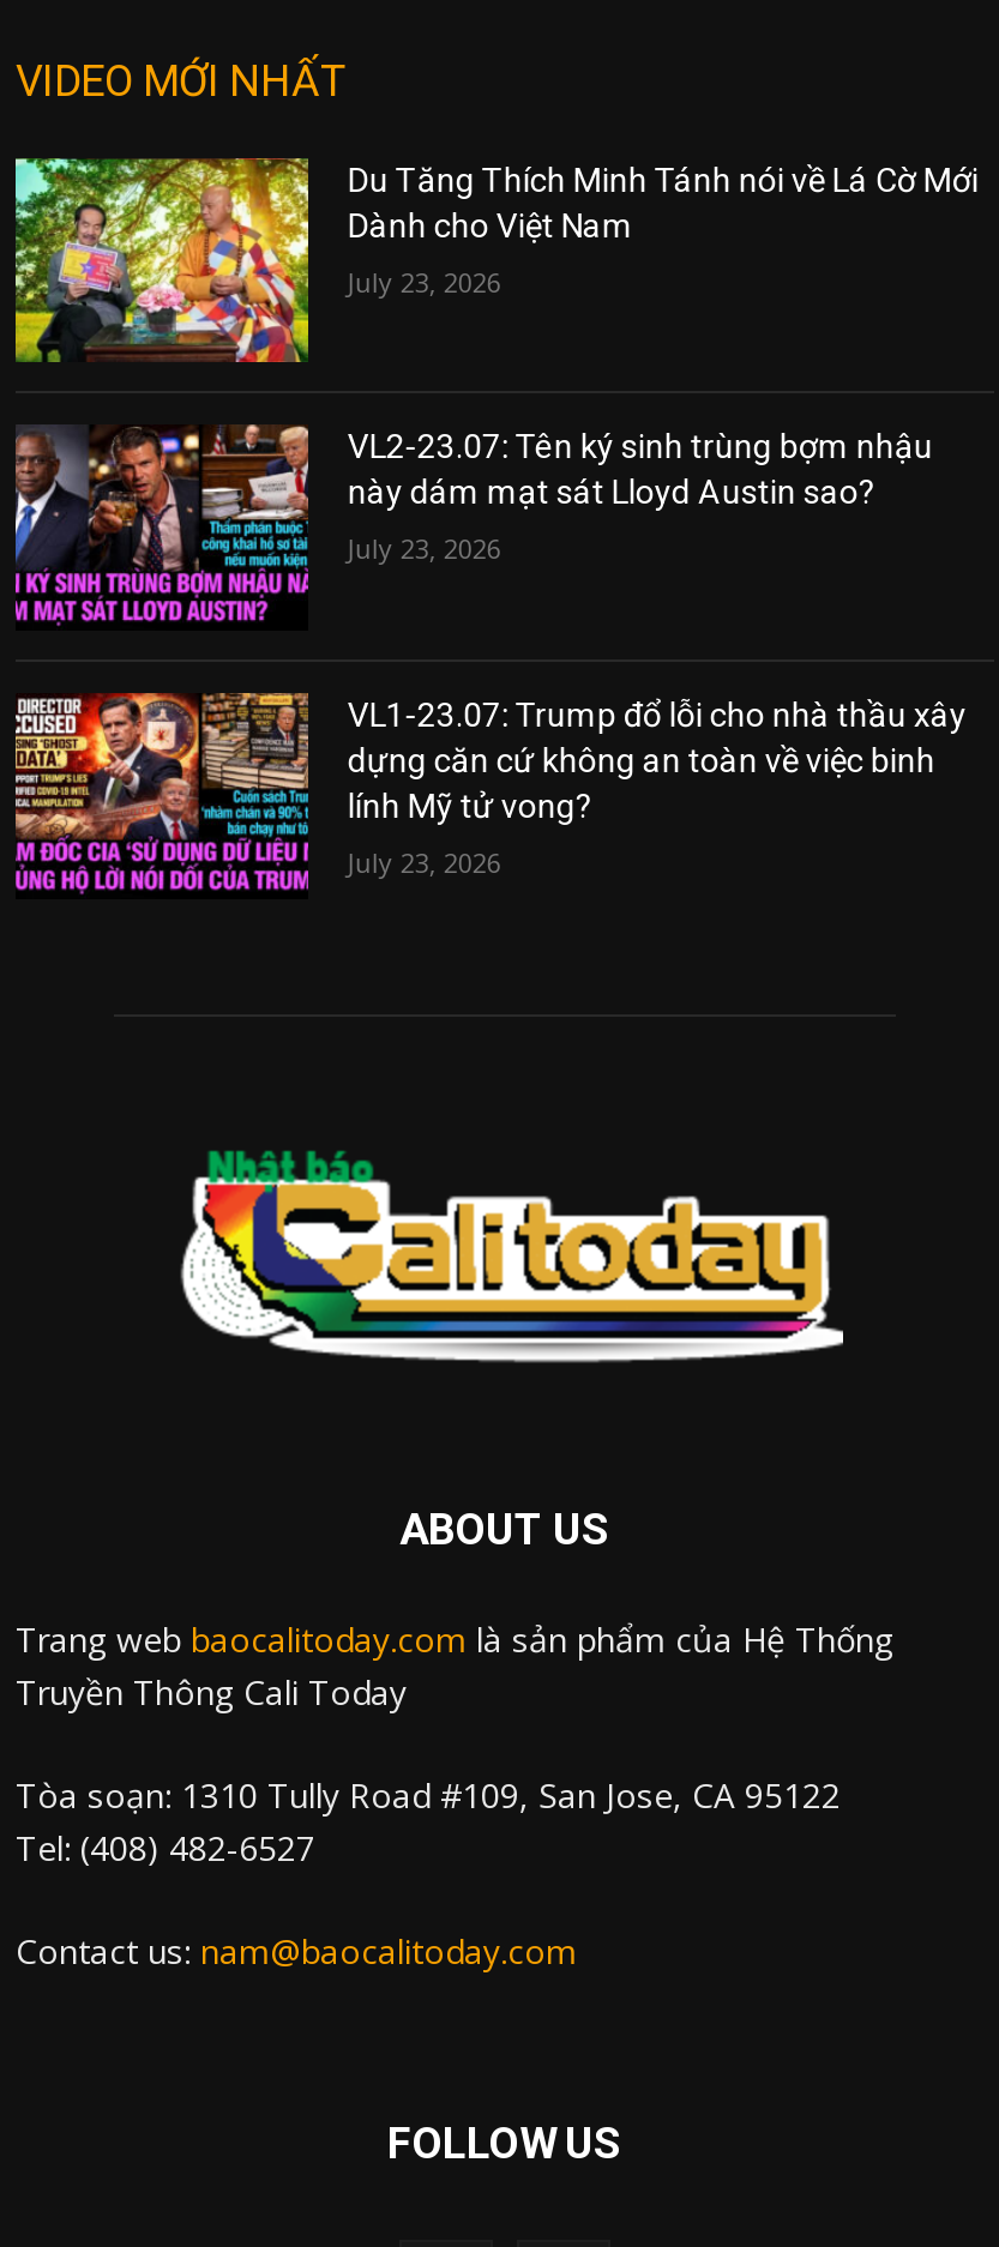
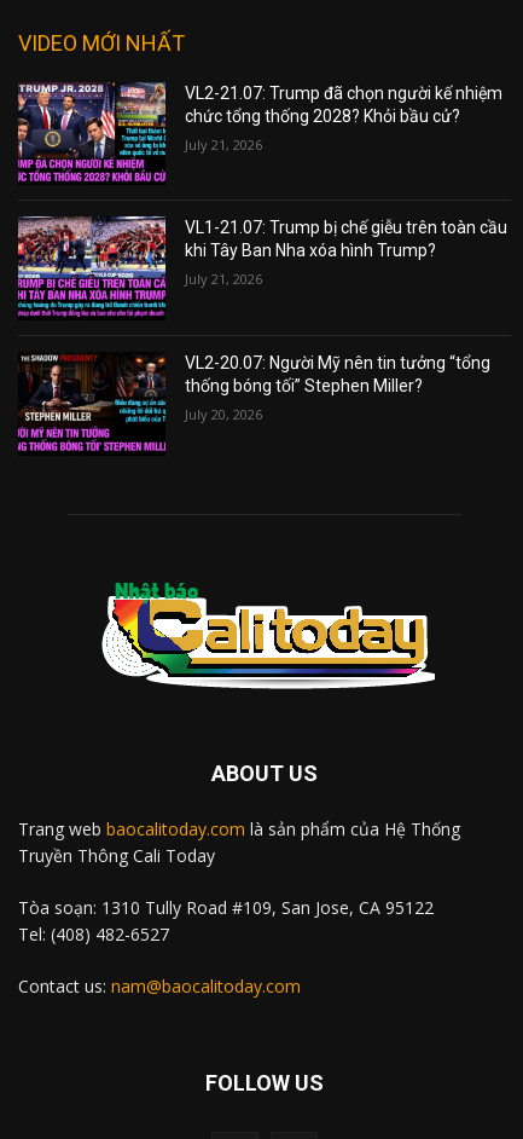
- [image]
- Du Tăng Thích Minh Tánh nói về Lá Cờ Mới
- Dành cho Việt Nam
+ [image]
+ VL2-21.07: Trump đã chọn người kế nhiệm
+ chức tổng thống 2028? Khỏi bầu cử?

- July 23, 2026
+ July 21, 2026

- [image]
- VL2-23.07: Tên ký sinh trùng bợm nhậu
- này dám mạt sát Lloyd Austin sao?
+ [image]
+ VL1-21.07: Trump bị chế giễu trên toàn cầu
+ khi Tây Ban Nha xóa hình Trump?

- July 23, 2026
+ July 21, 2026

- [image]
- VL1-23.07: Trump đổ lỗi cho nhà thầu xây
- dựng căn cứ không an toàn về việc binh
- lính Mỹ tử vong?
+ [image]
+ VL2-20.07: Người Mỹ nên tin tưởng “tổng
+ thống bóng tối” Stephen Miller?

- July 23, 2026
+ July 20, 2026
